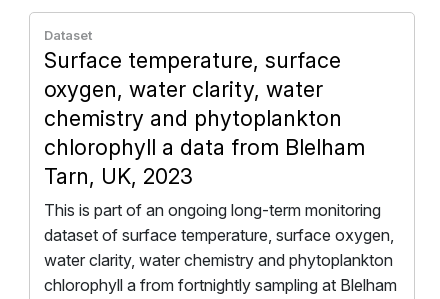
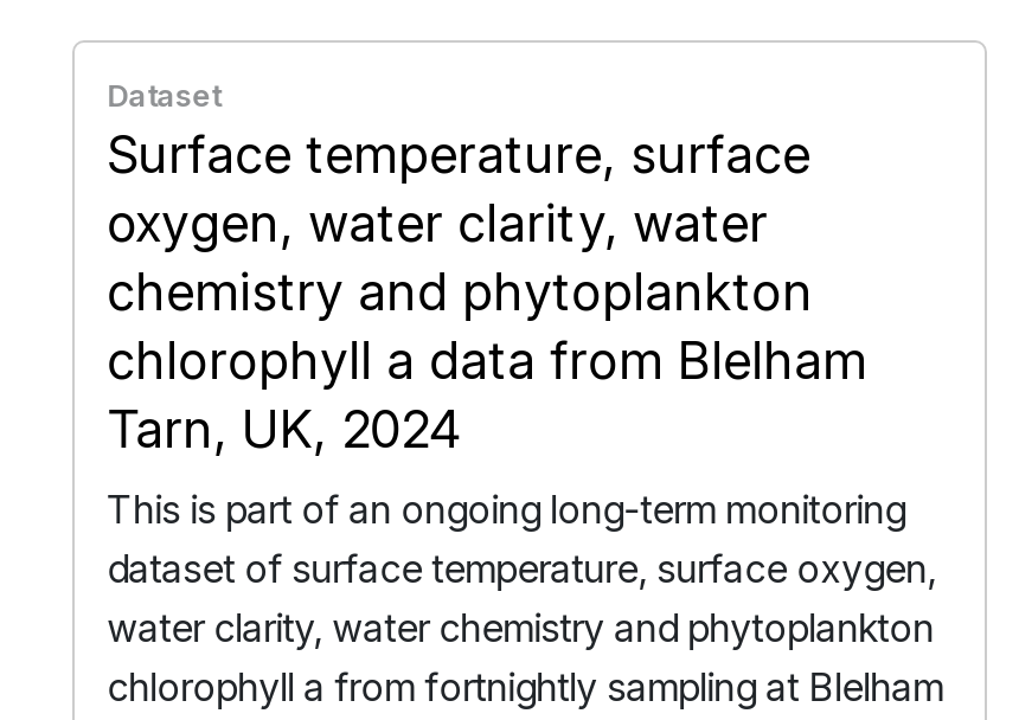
- Tarn, UK, 2023
+ Tarn, UK, 2024
